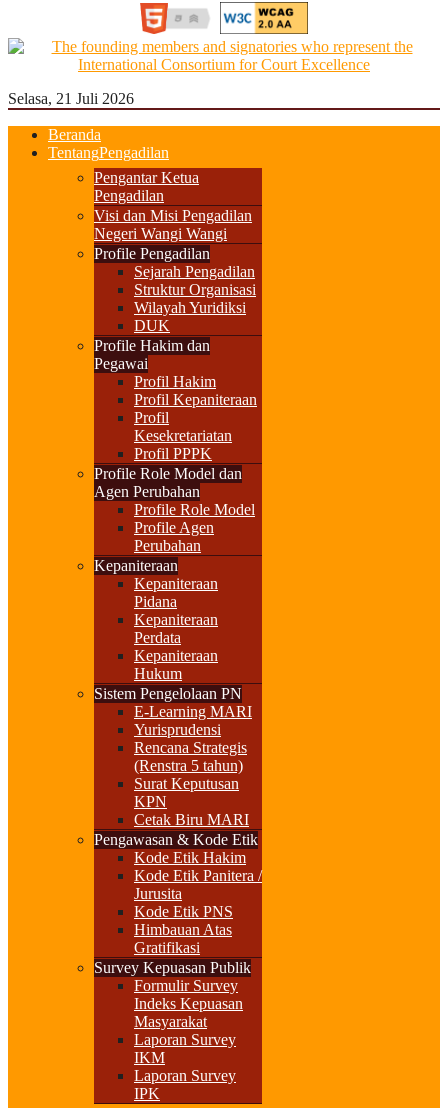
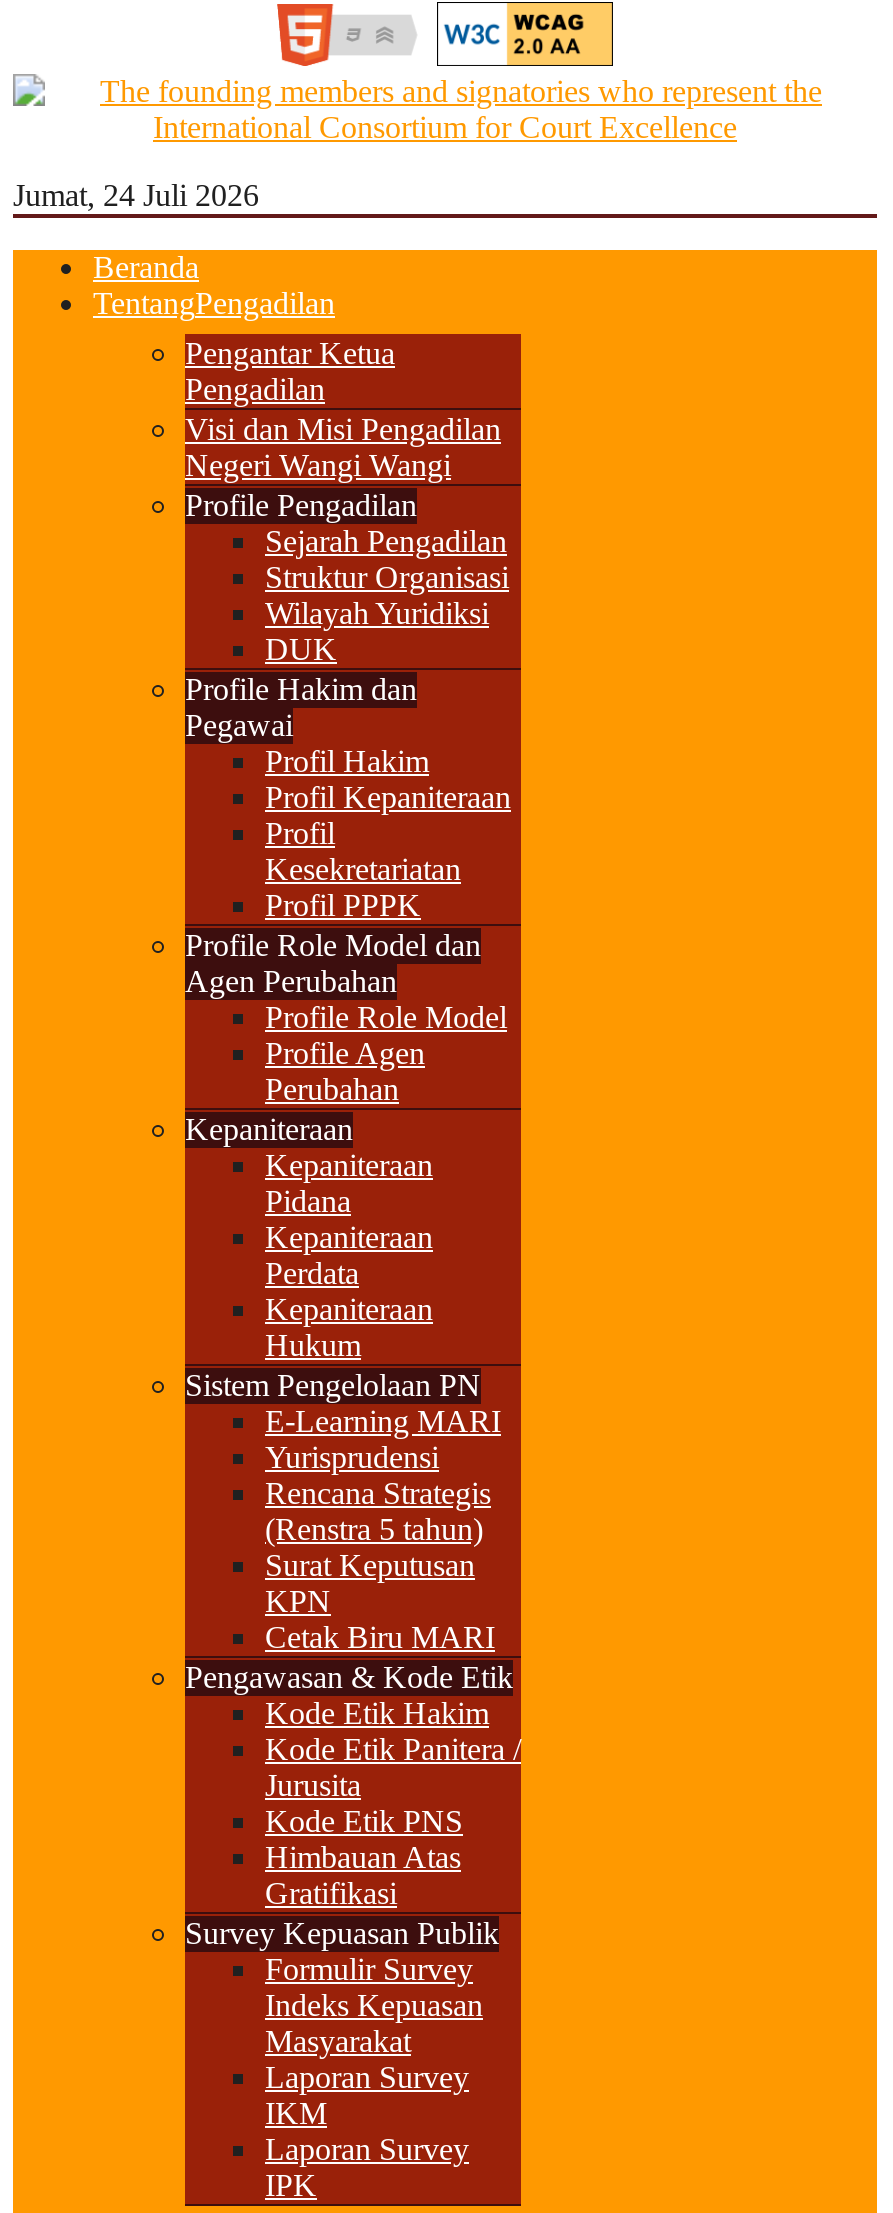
- Selasa, 21 Juli 2026
+ Jumat, 24 Juli 2026
